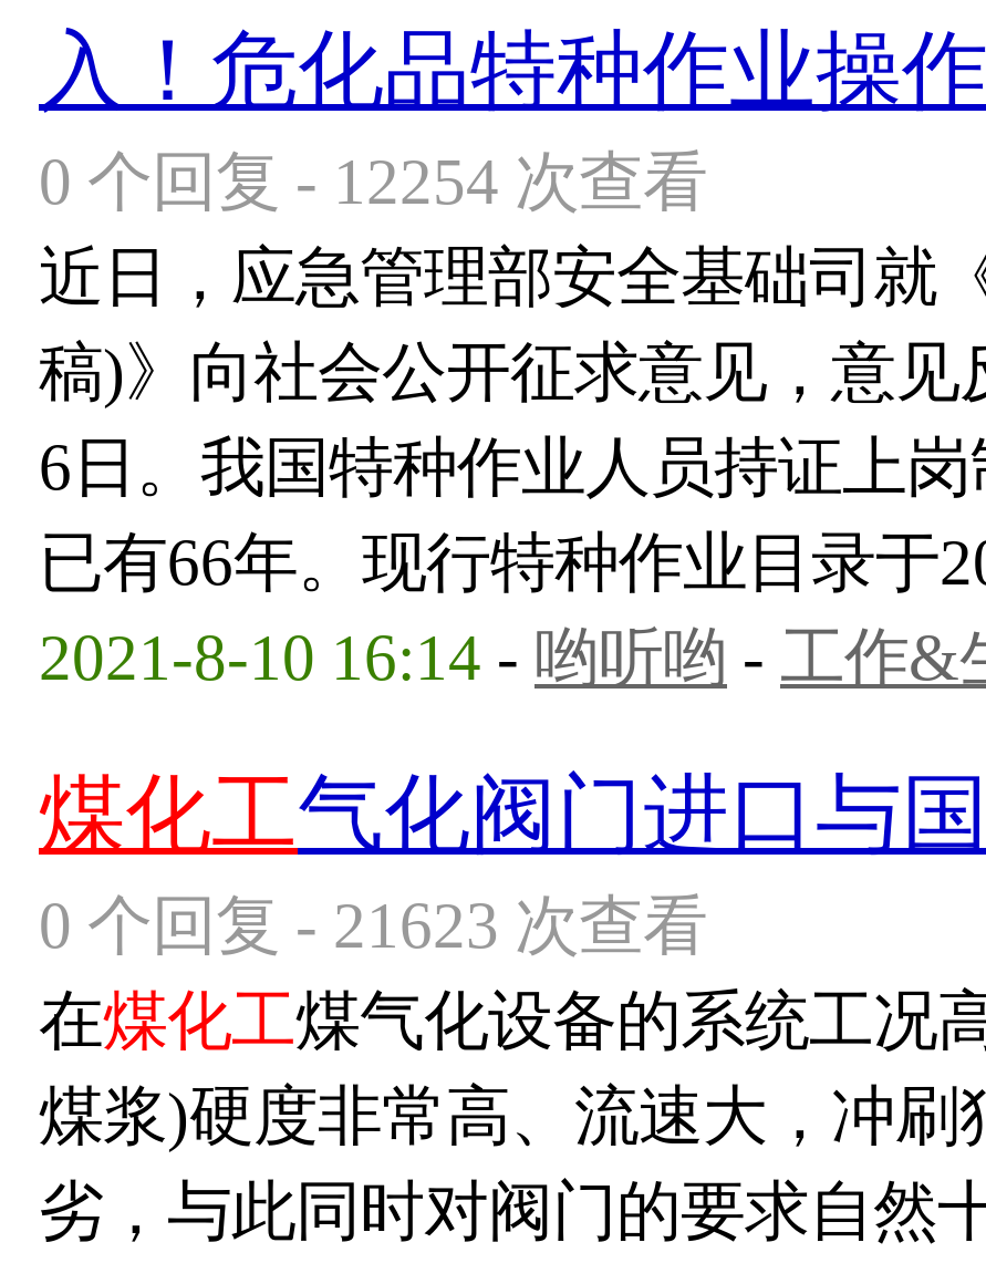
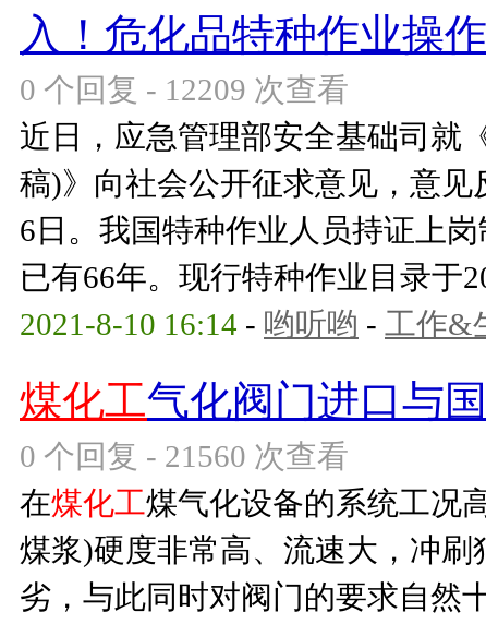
- 0 个回复 - 12254 次查看
+ 0 个回复 - 12209 次查看

- 0 个回复 - 21623 次查看
+ 0 个回复 - 21560 次查看
